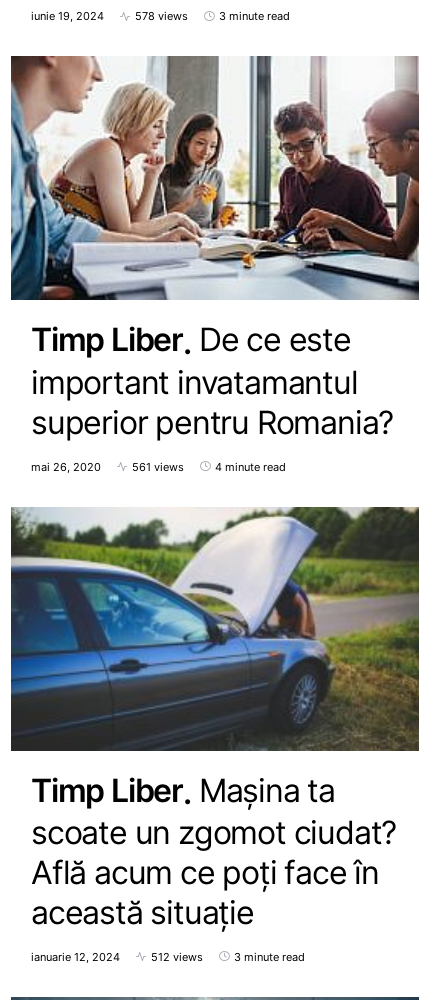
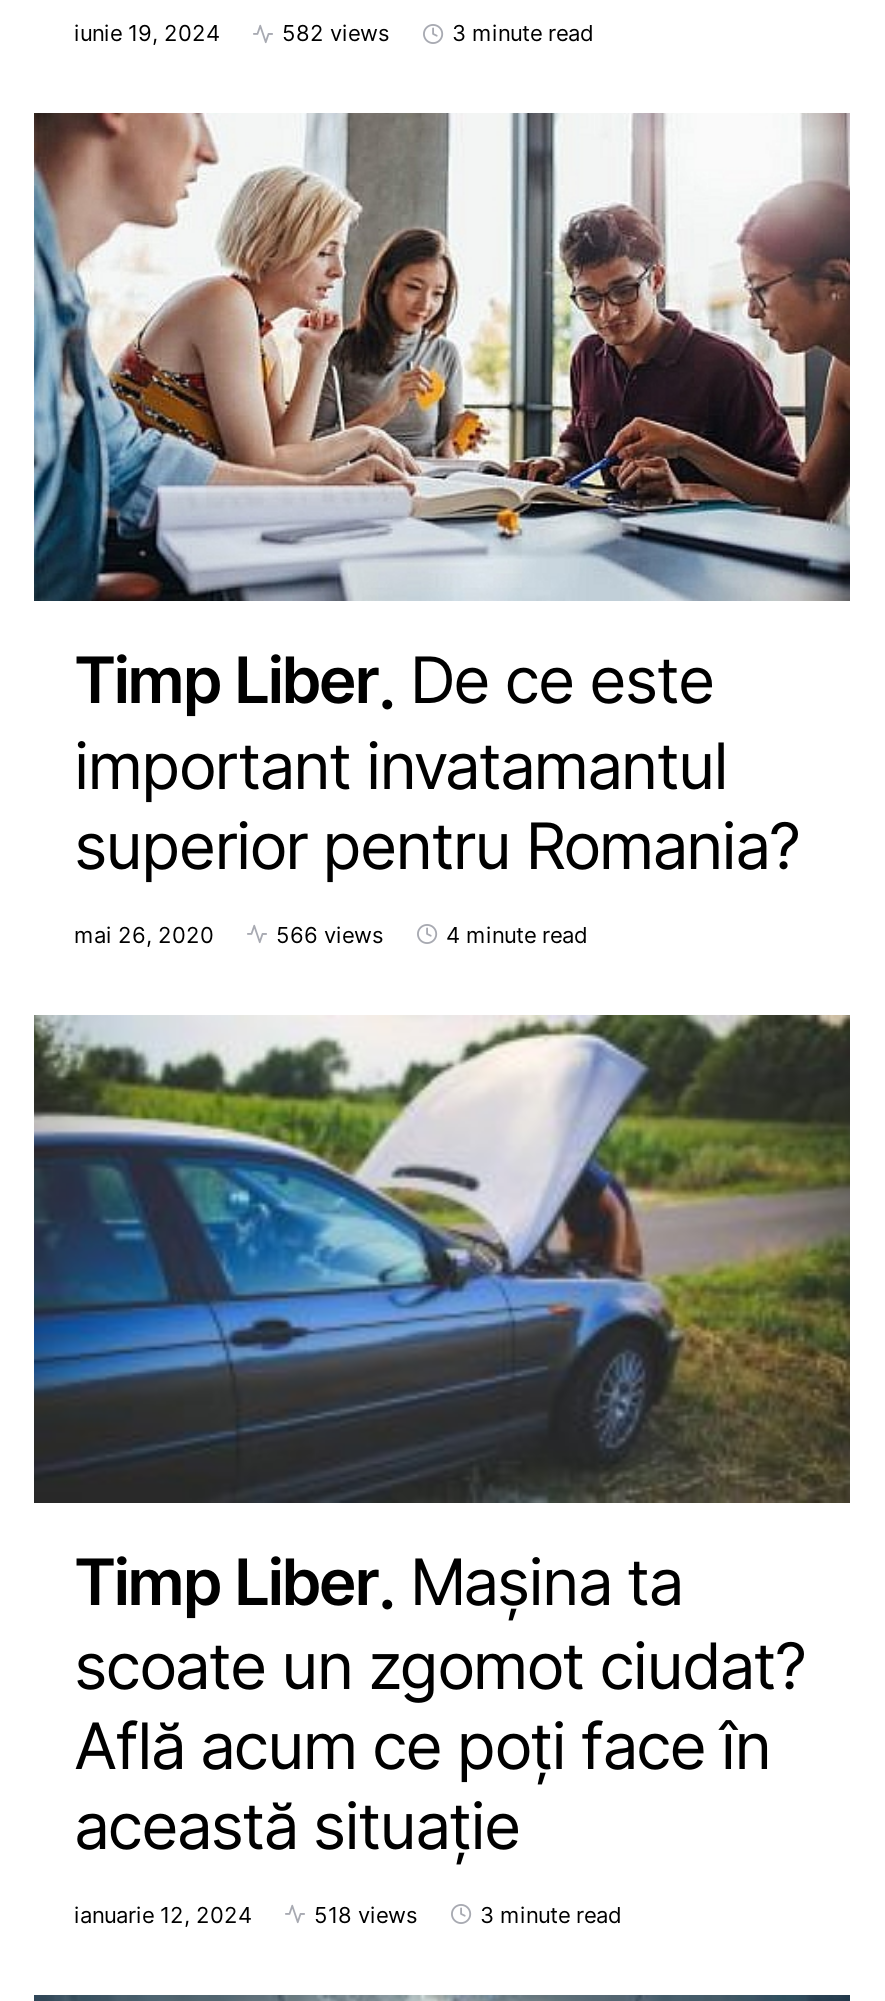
- 578 views
+ 582 views

- 561 views
+ 566 views

- 512 views
+ 518 views
